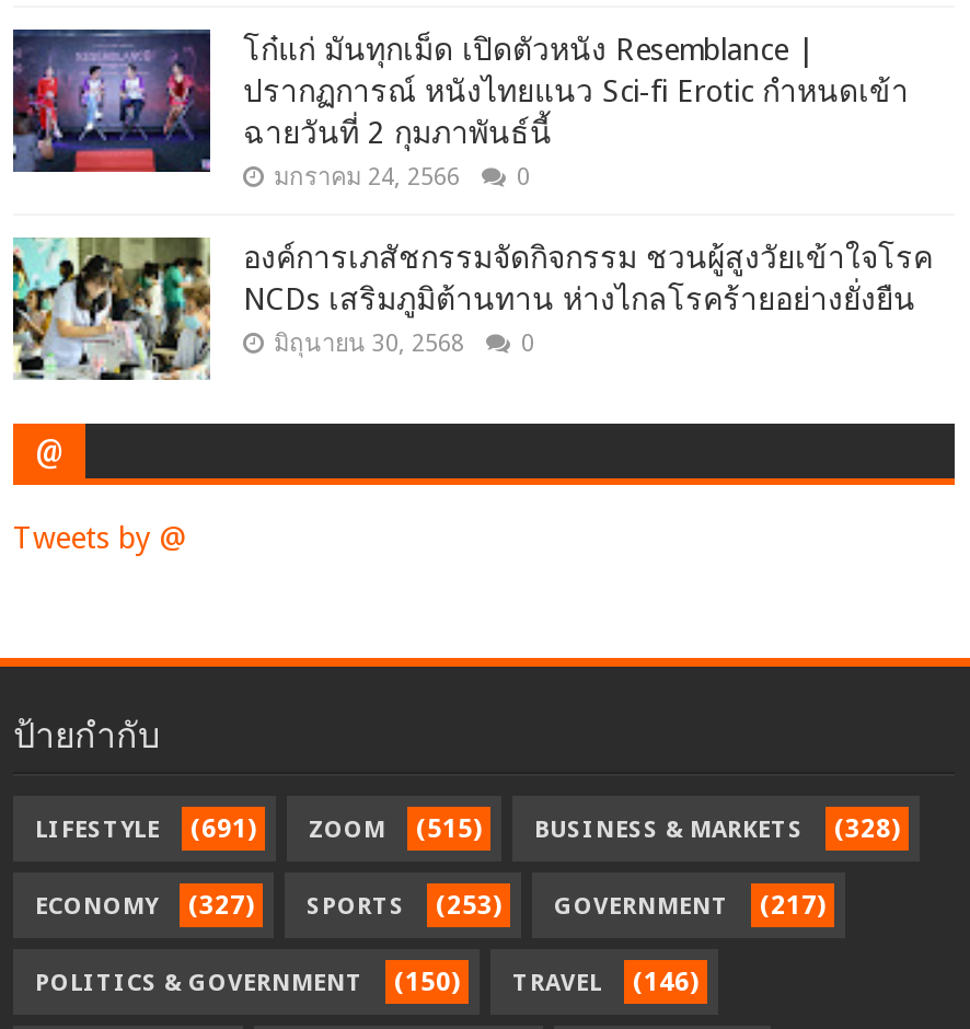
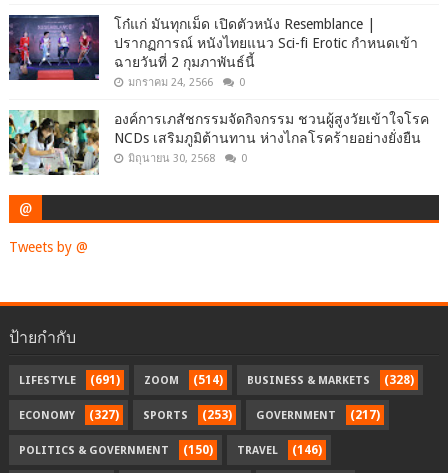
- LIFESTYLE (691) ZOOM (515) BUSINESS & MARKETS (328)
+ LIFESTYLE (691) ZOOM (514) BUSINESS & MARKETS (328)
